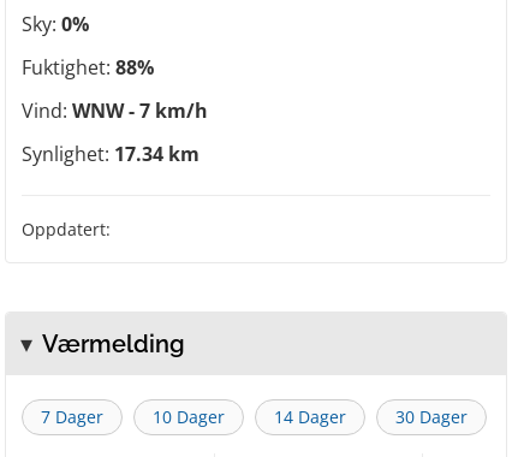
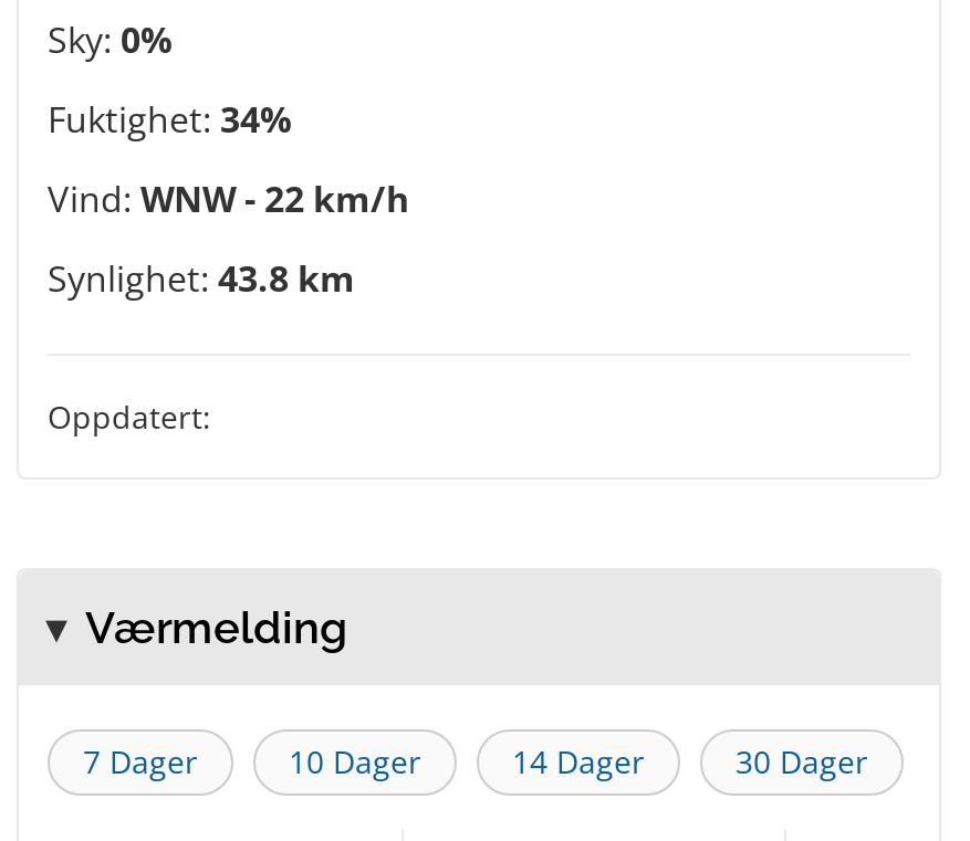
- Fuktighet: 88%
+ Fuktighet: 34%

- Vind: WNW - 7 km/h
+ Vind: WNW - 22 km/h

- Synlighet: 17.34 km
+ Synlighet: 43.8 km
